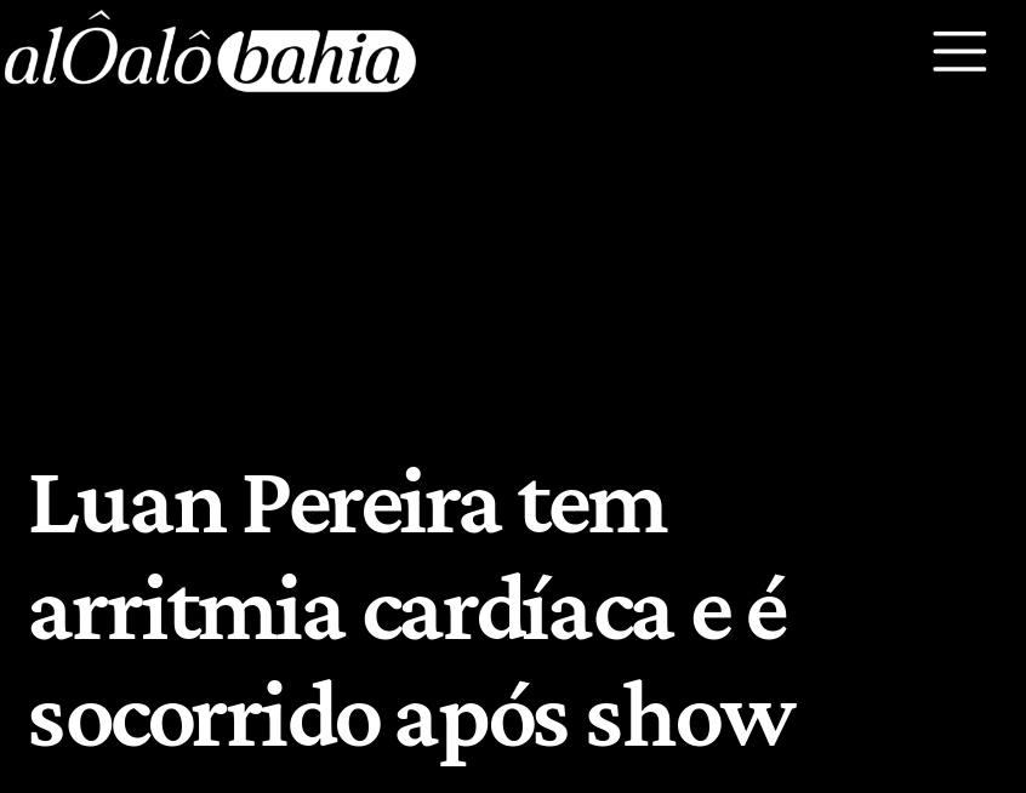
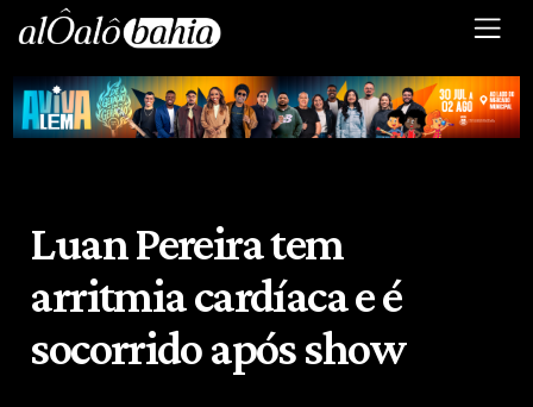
+ [image]
